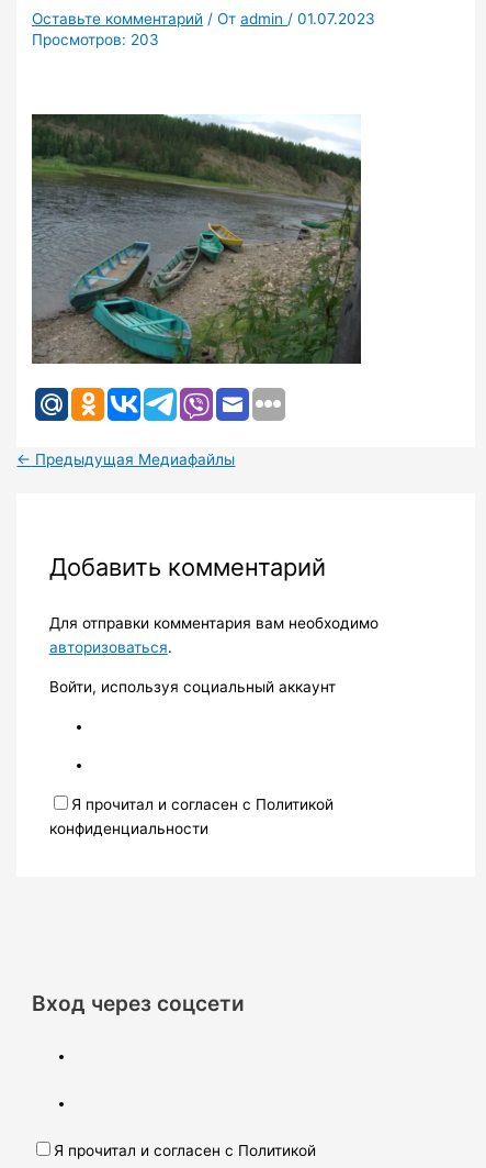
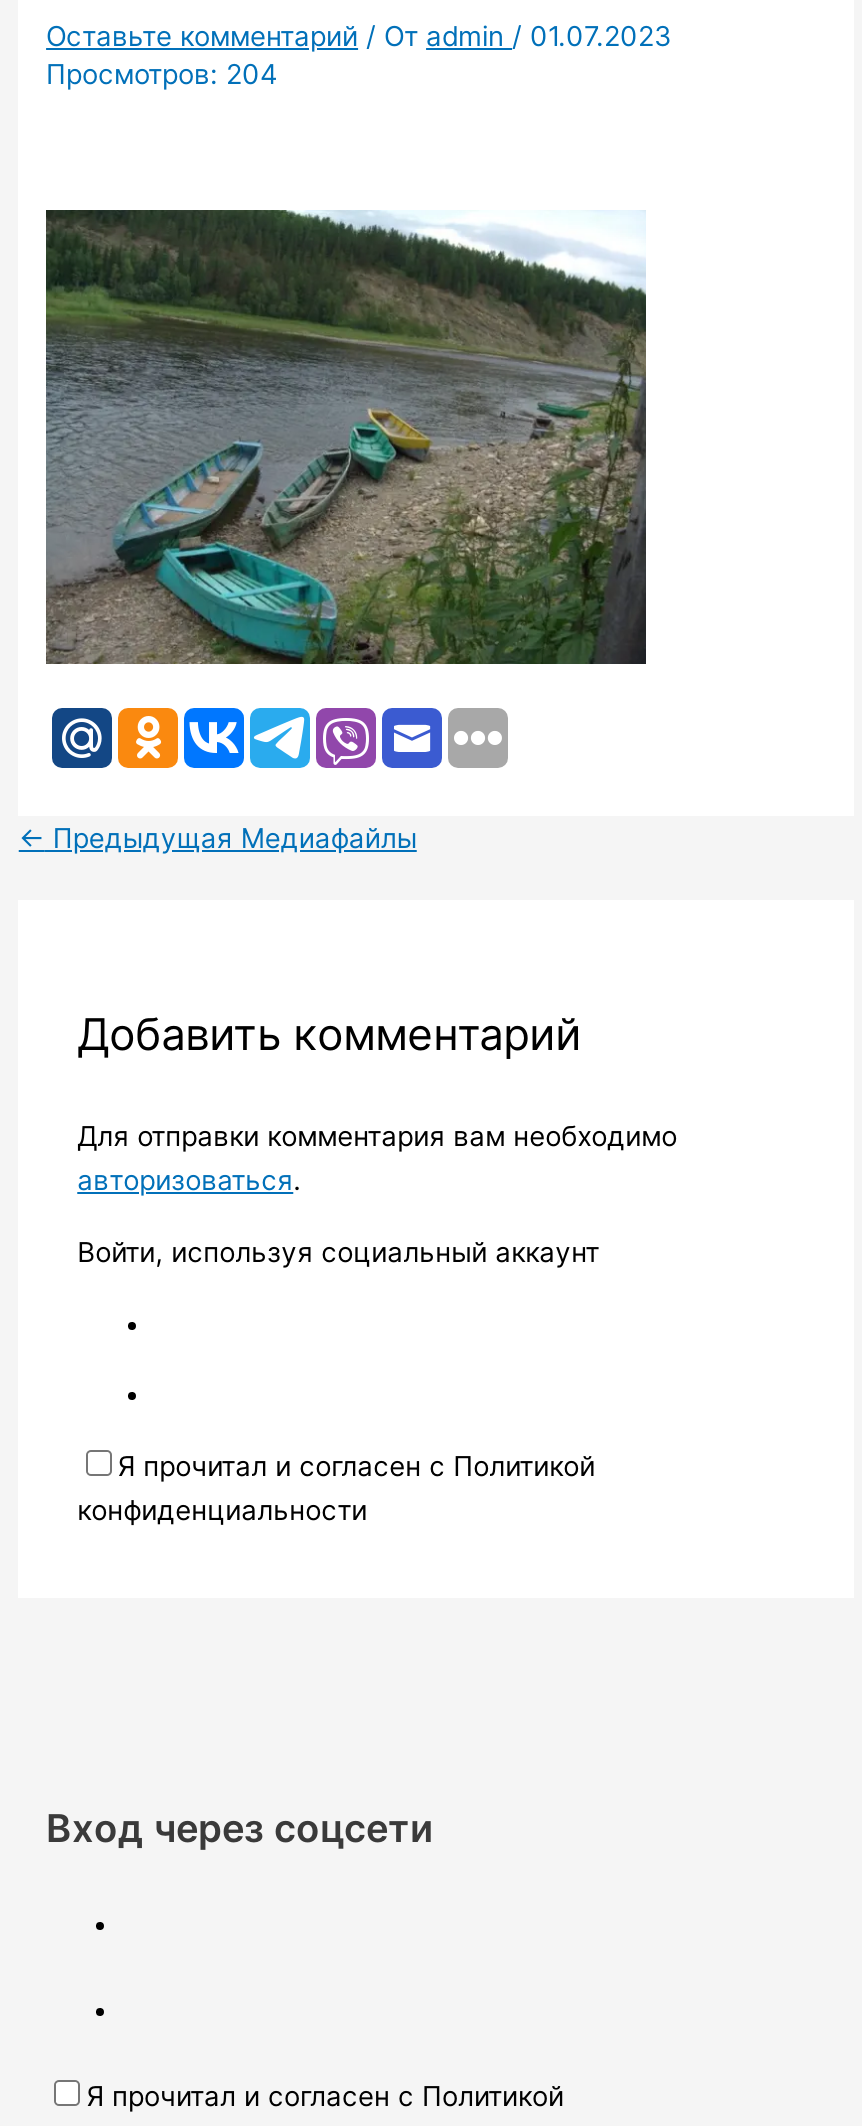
- Просмотров: 203
+ Просмотров: 204
